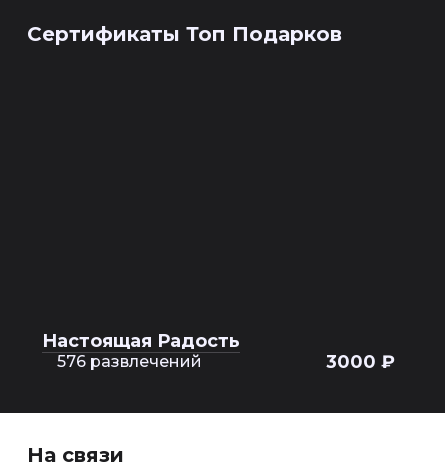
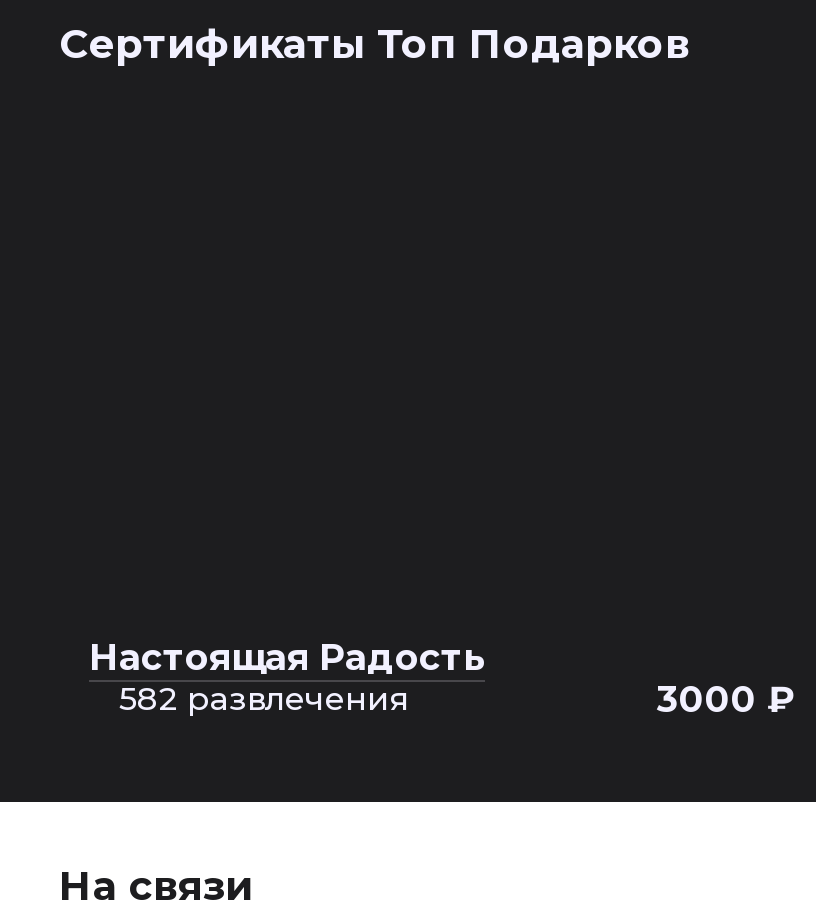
- 576 развлечений
+ 582 развлечения
